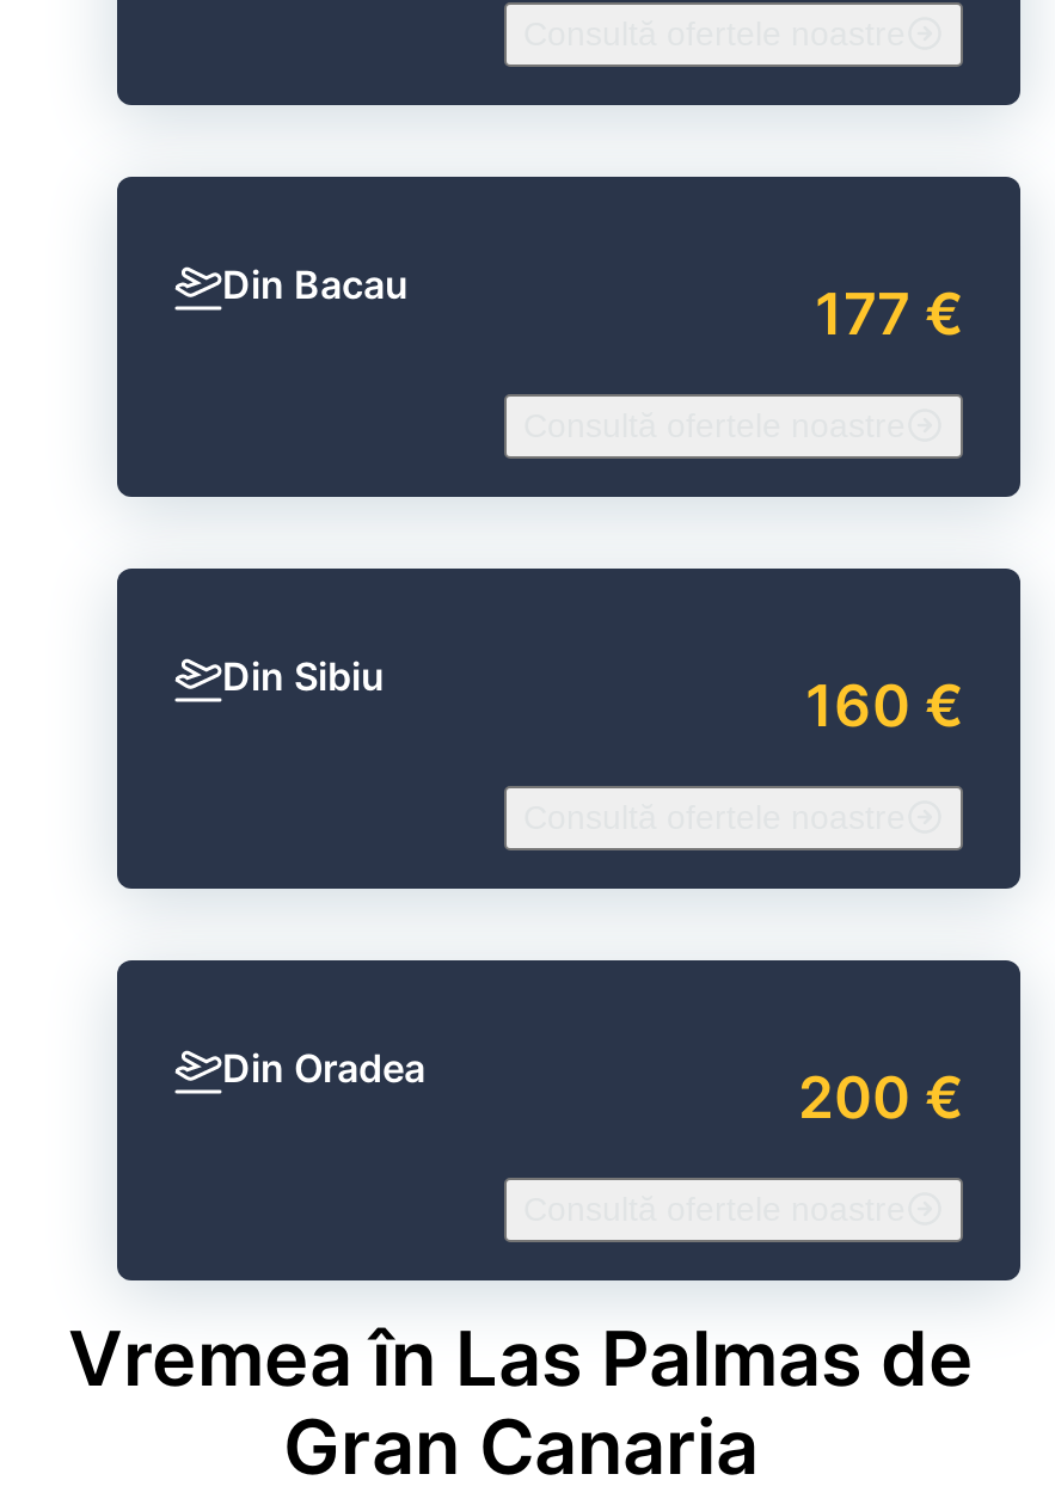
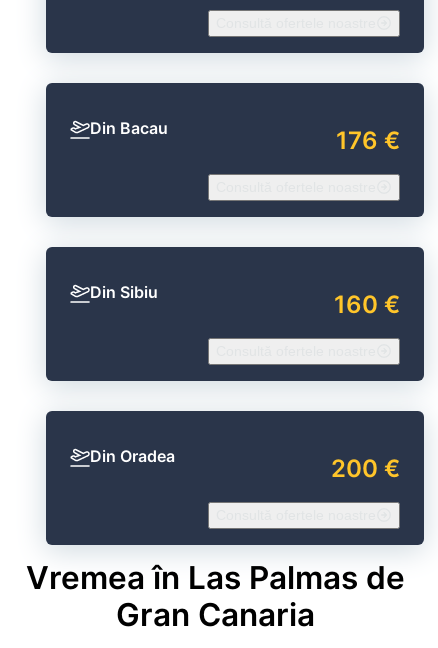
- 177 €
+ 176 €
